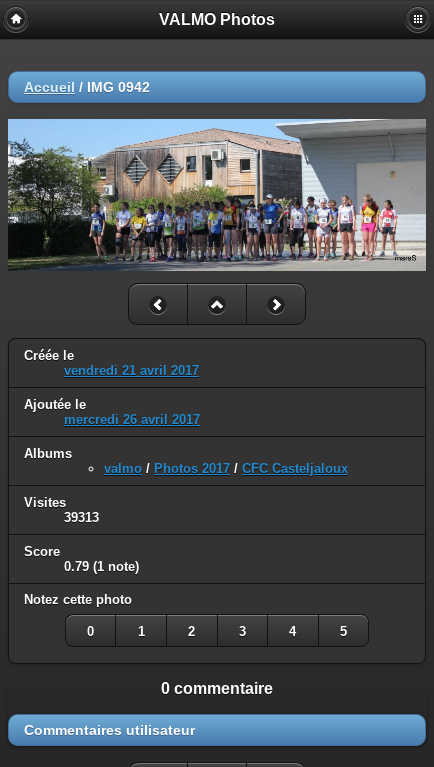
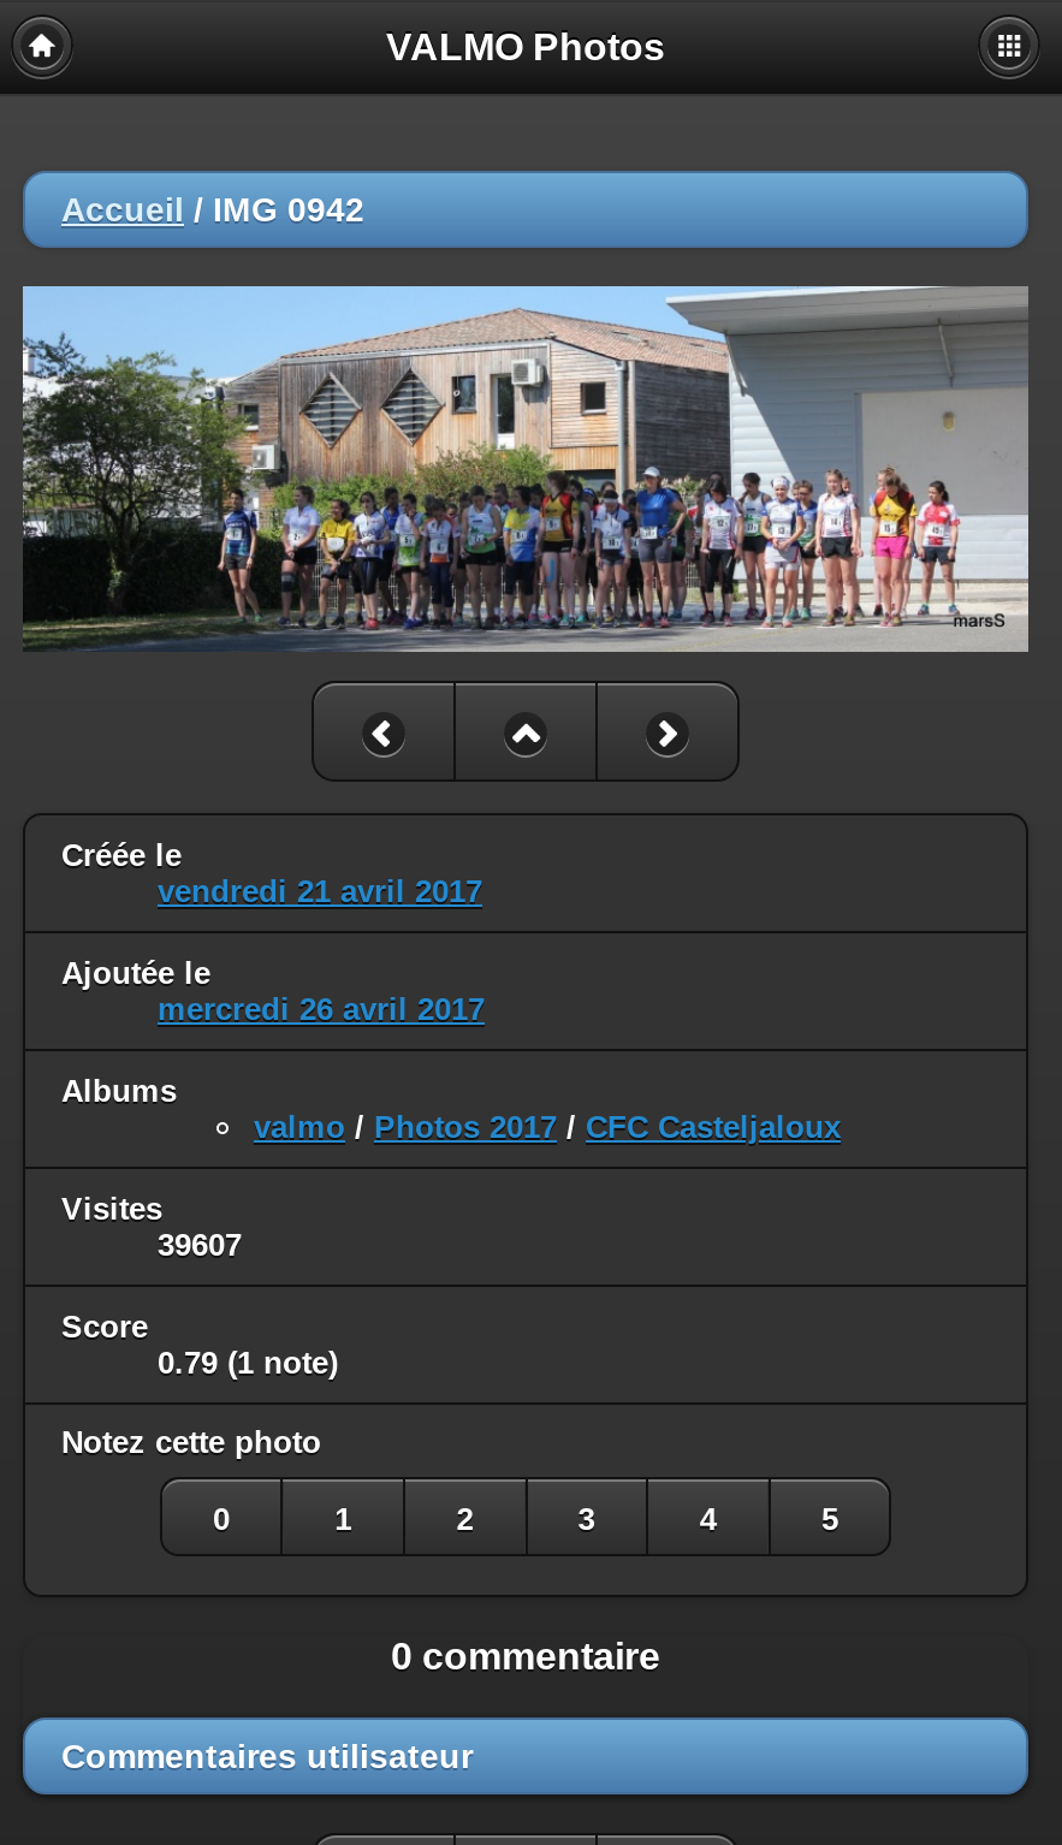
- 39313
+ 39607
